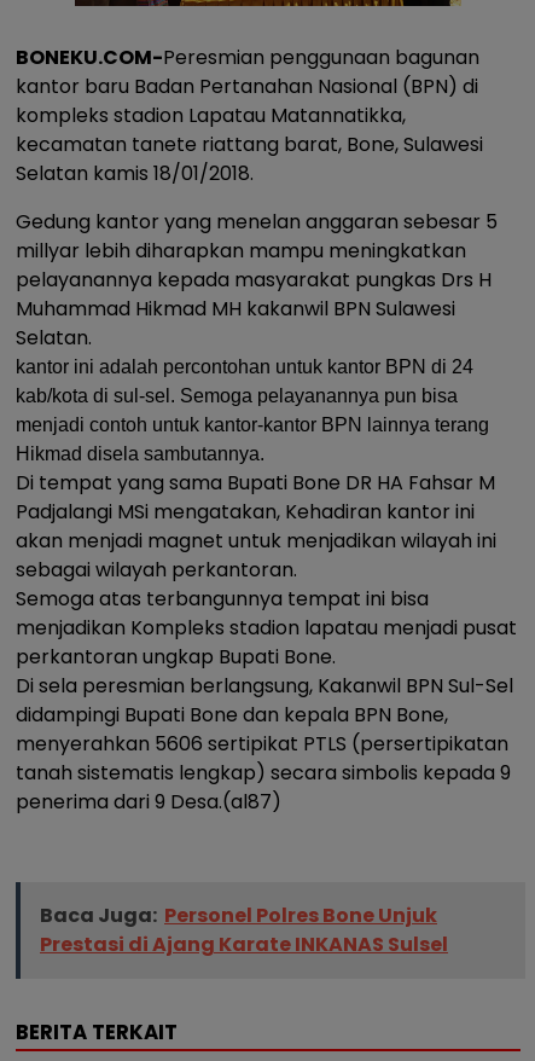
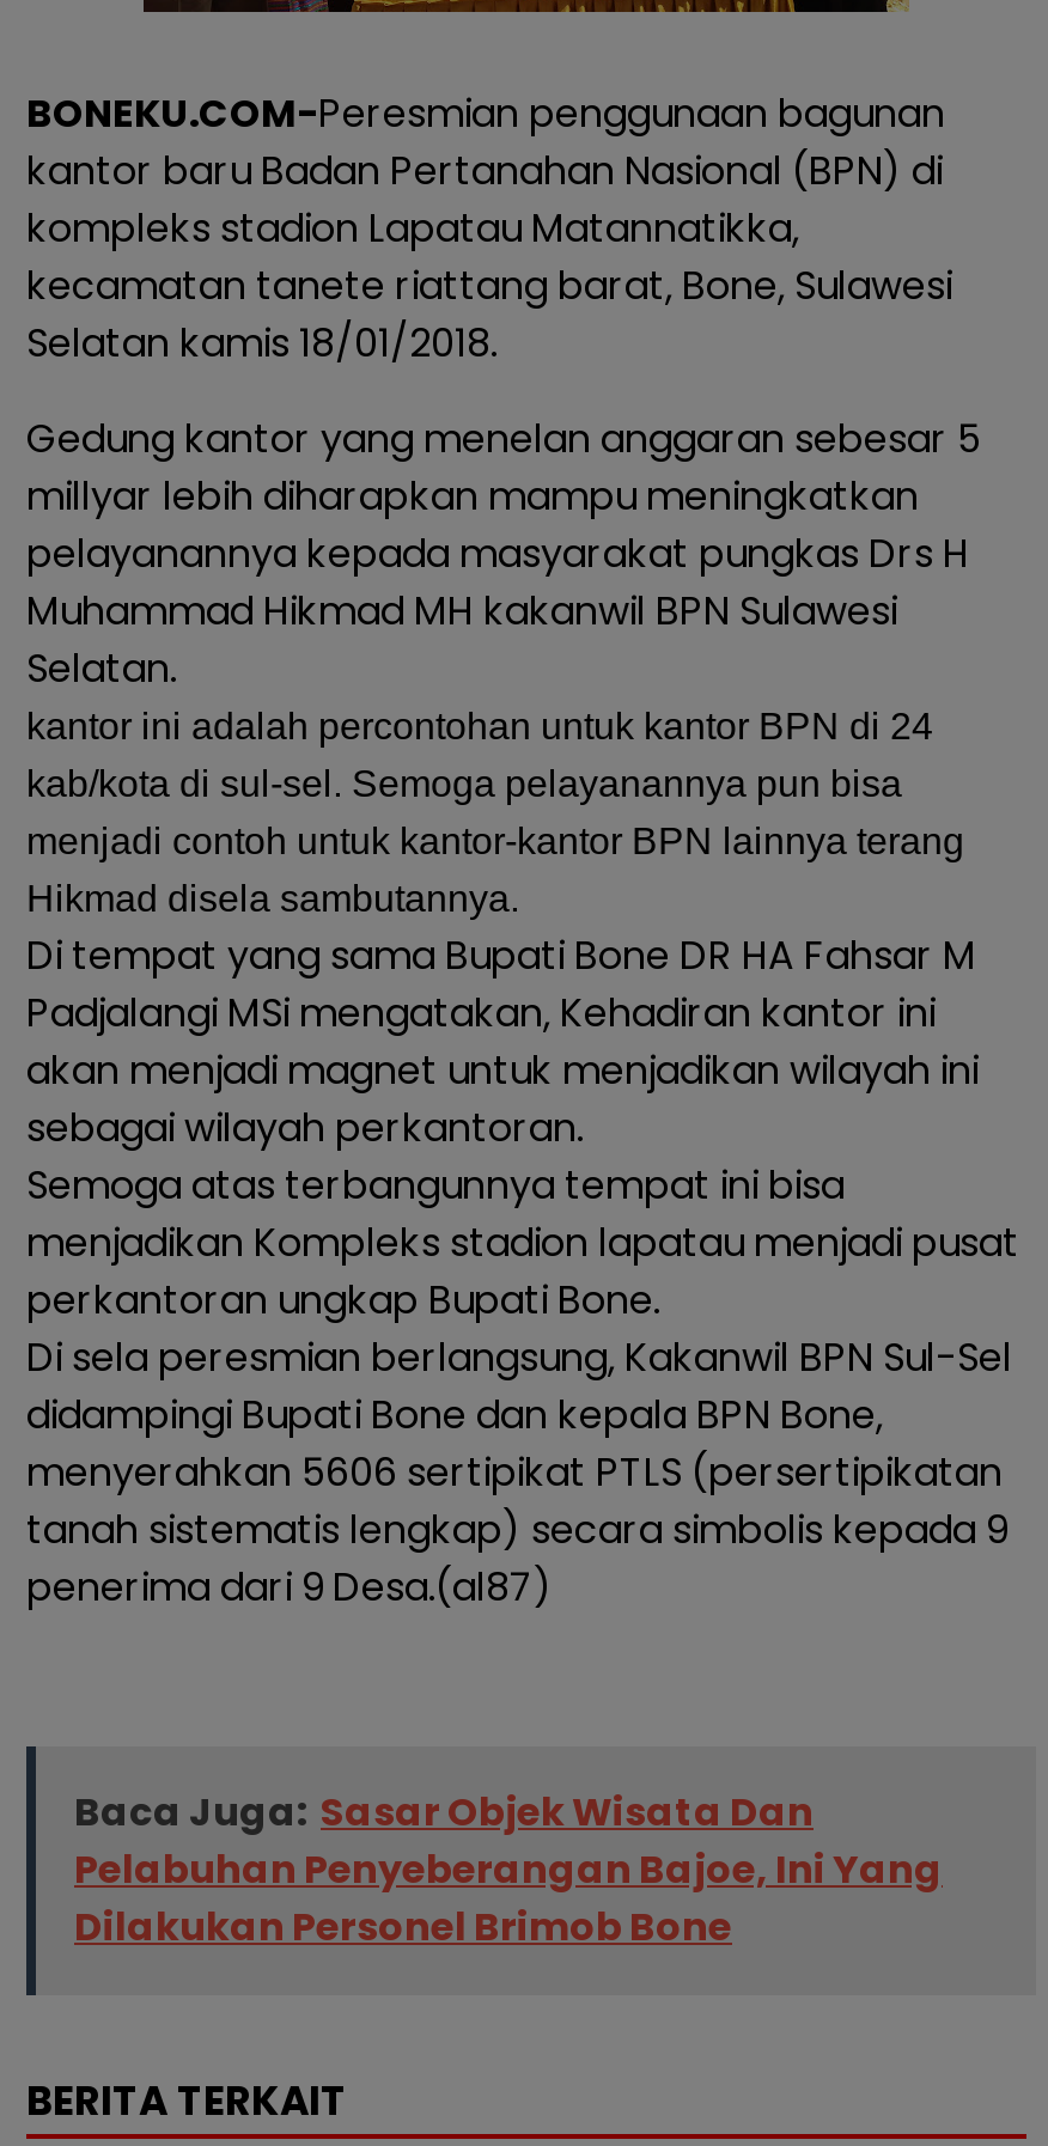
- Baca Juga: Personel Polres Bone Unjuk
- Prestasi di Ajang Karate INKANAS Sulsel
+ Baca Juga: Sasar Objek Wisata Dan
+ Pelabuhan Penyeberangan Bajoe, Ini Yang
+ Dilakukan Personel Brimob Bone
